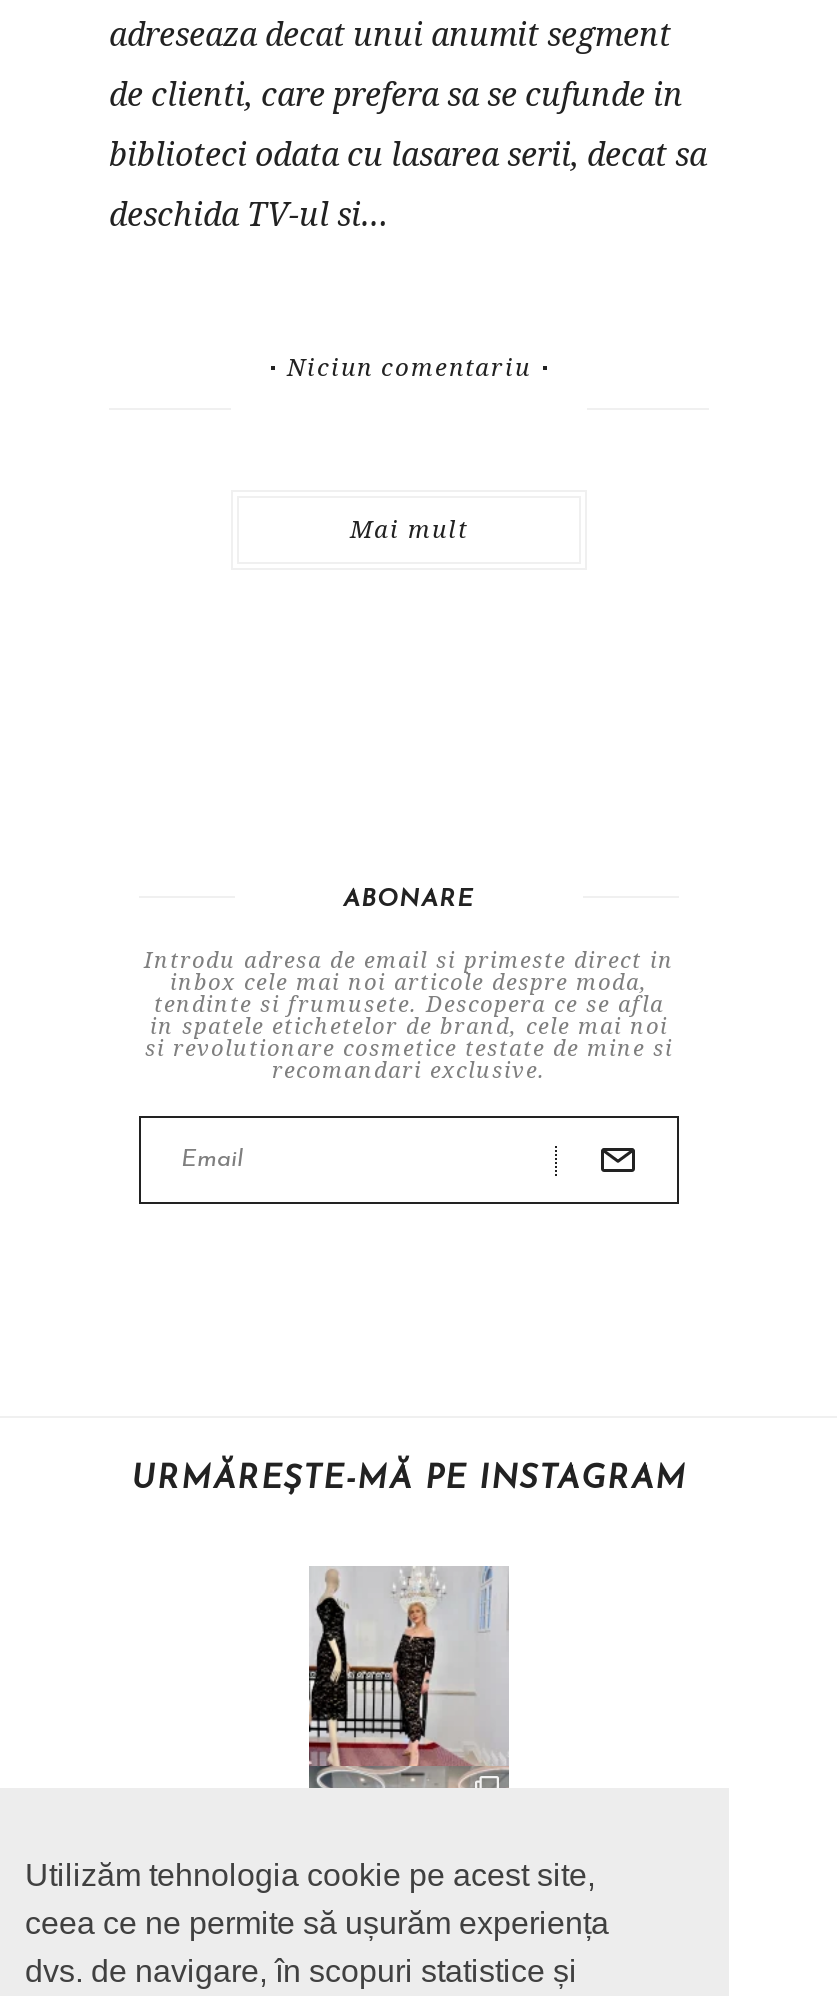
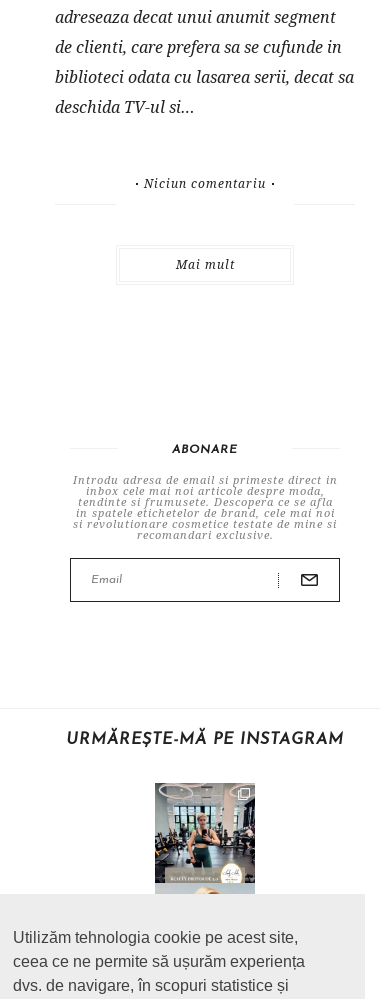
- [image]
+ [image]
